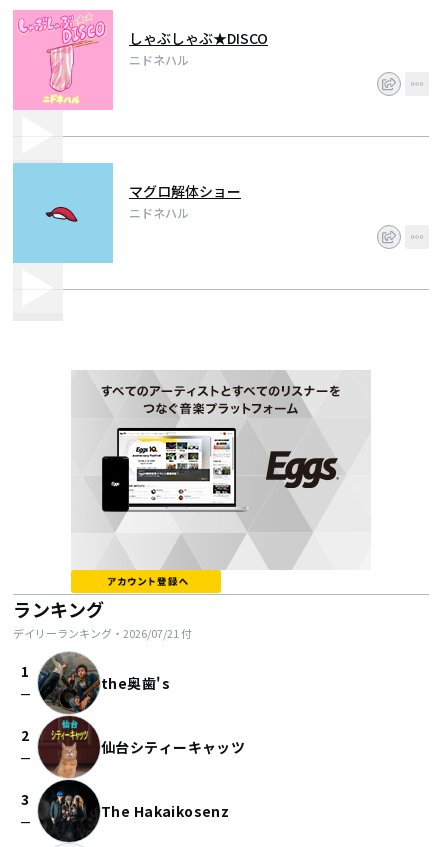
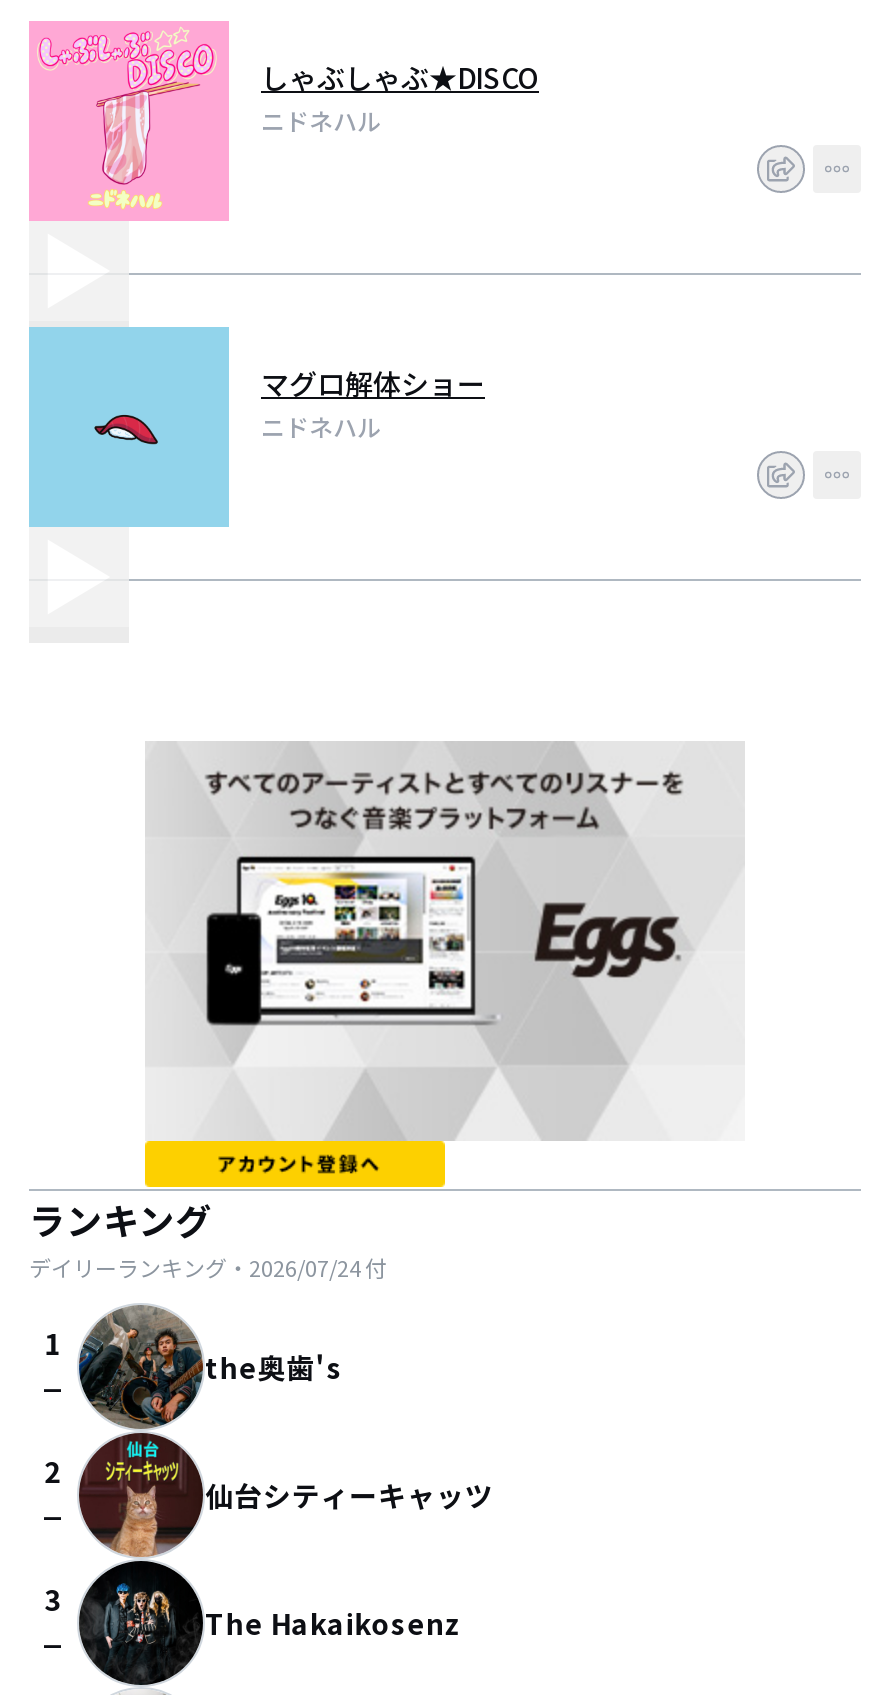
- デイリーランキング・2026/07/21付
+ デイリーランキング・2026/07/24付
